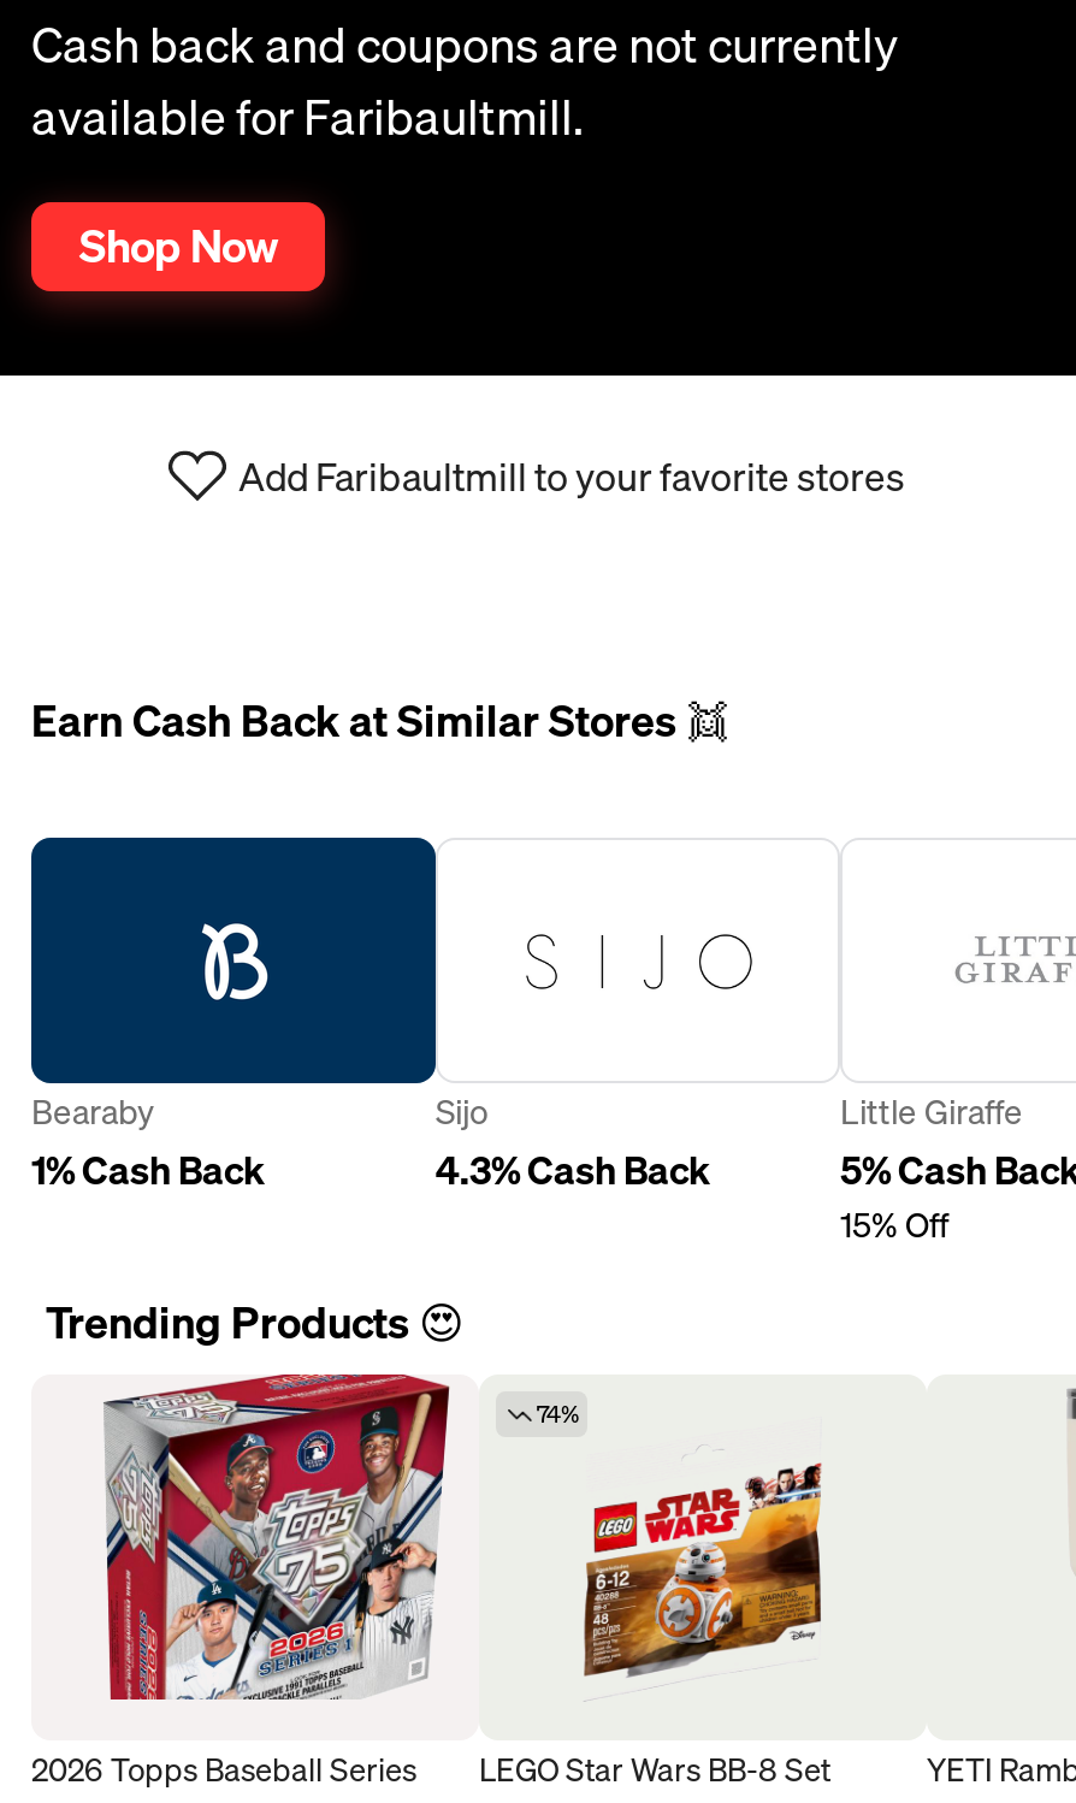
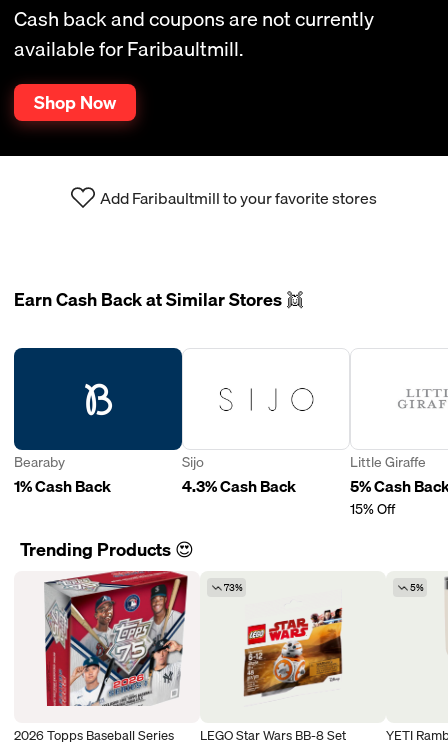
+ 5%

- 74%
+ 73%
